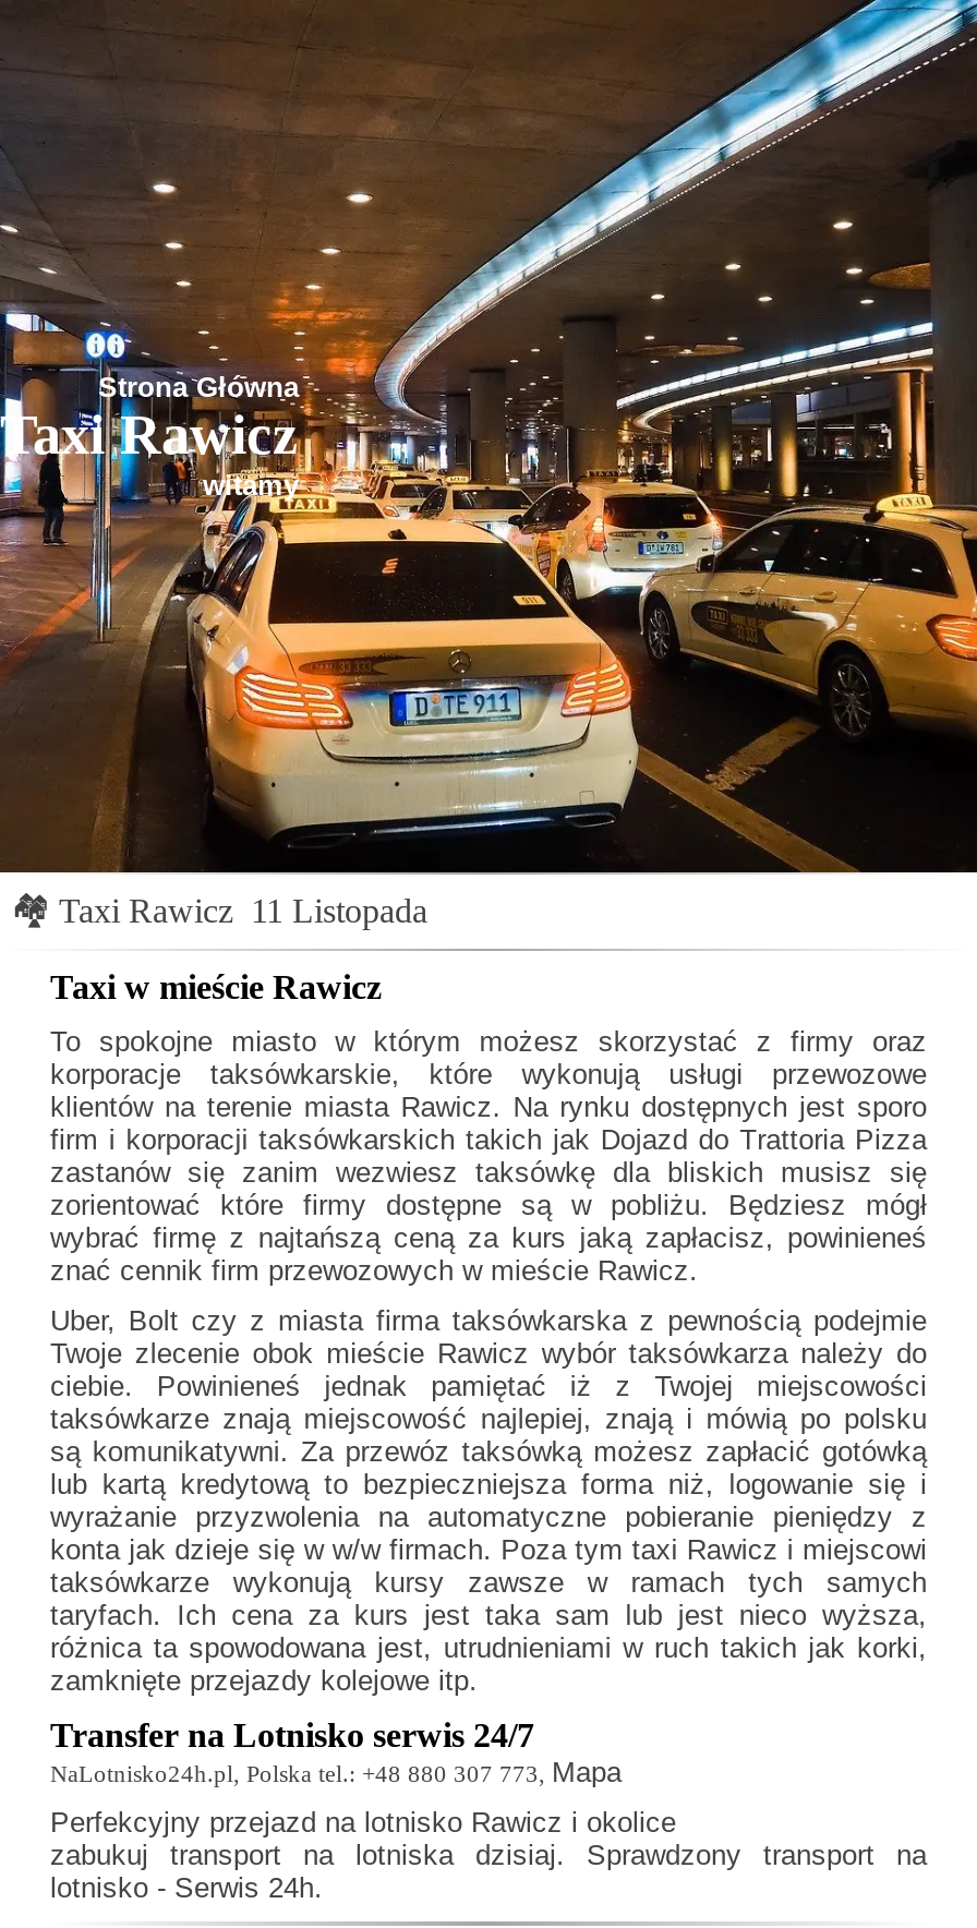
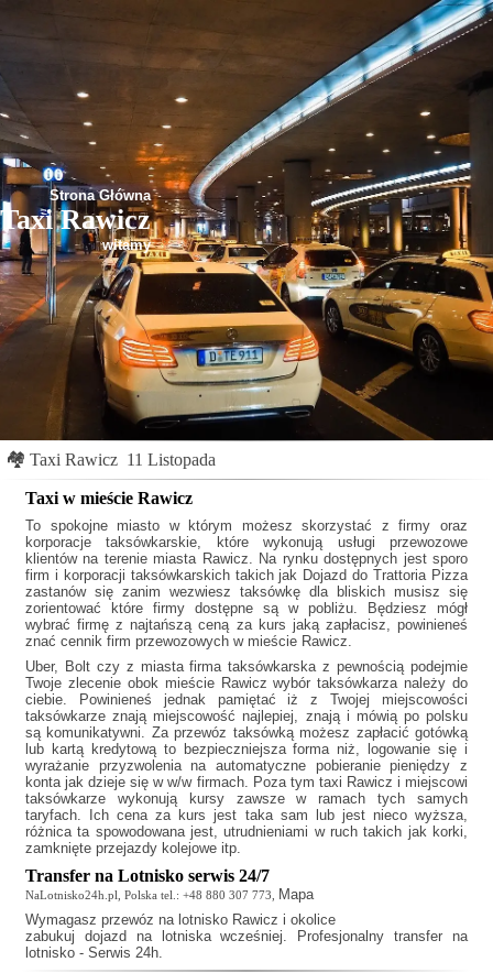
- Perfekcyjny przejazd na lotnisko Rawicz i okolice
+ Wymagasz przewóz na lotnisko Rawicz i okolice

- zabukuj transport na lotniska dzisiaj. Sprawdzony transport na
+ zabukuj dojazd na lotniska wcześniej. Profesjonalny transfer na
